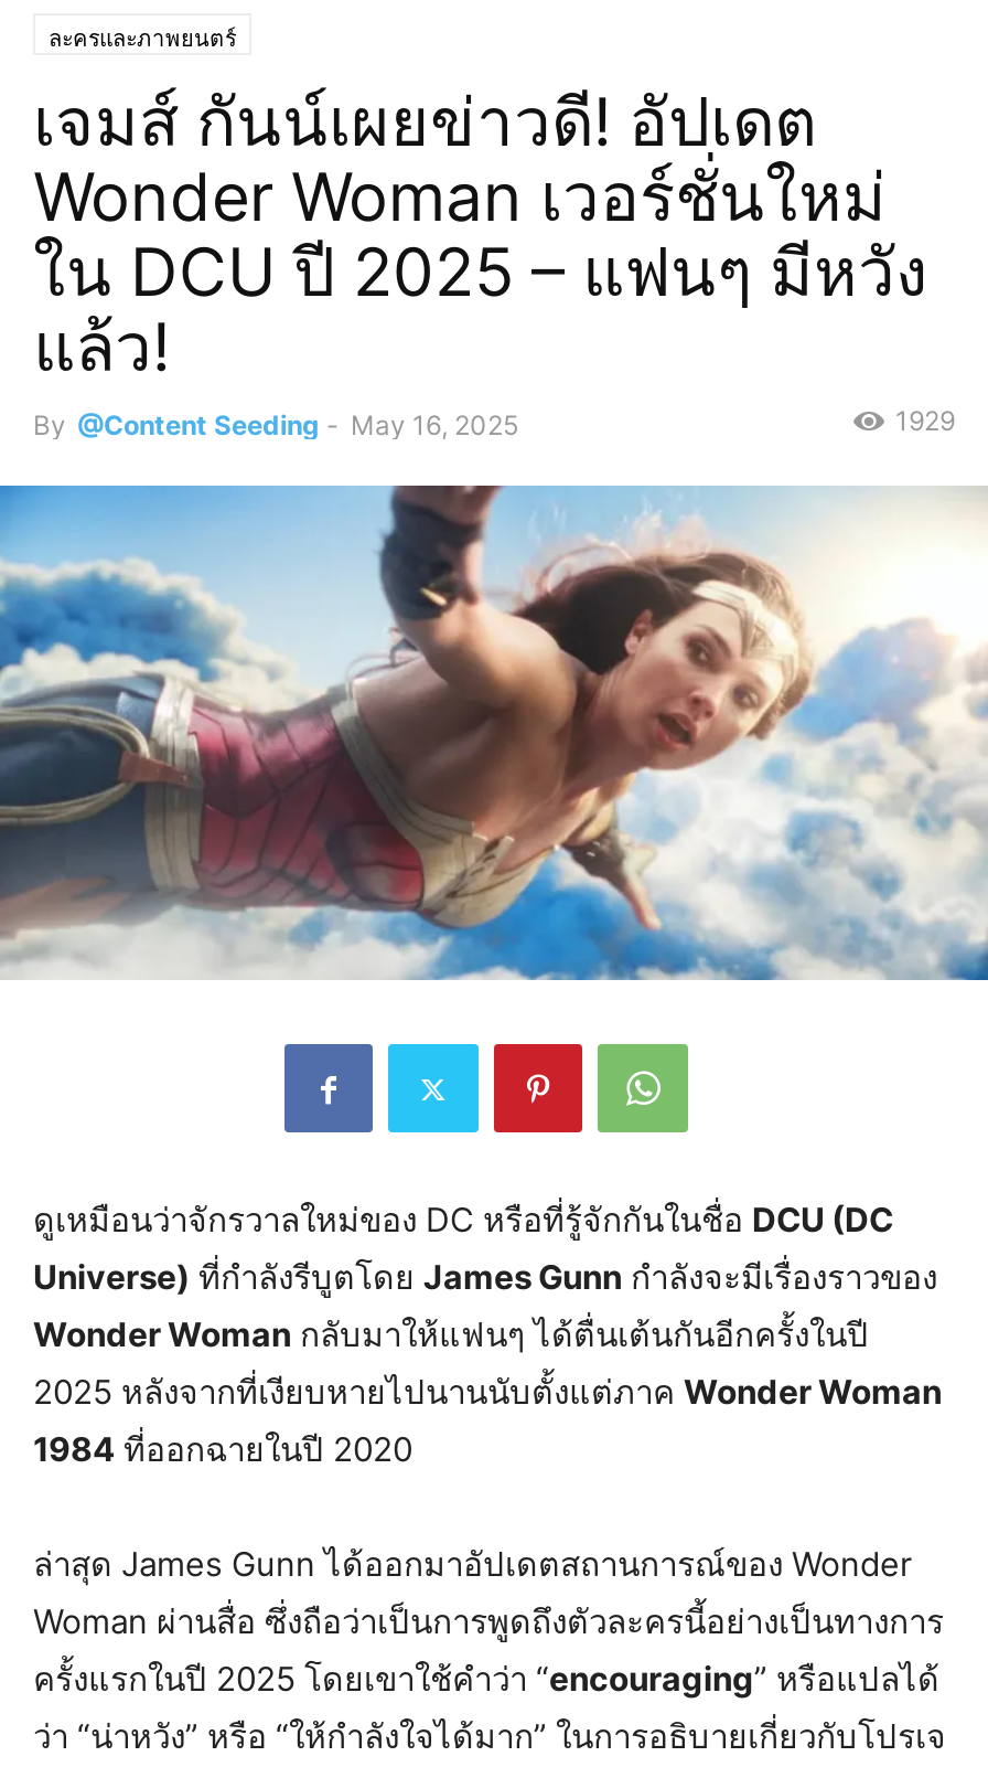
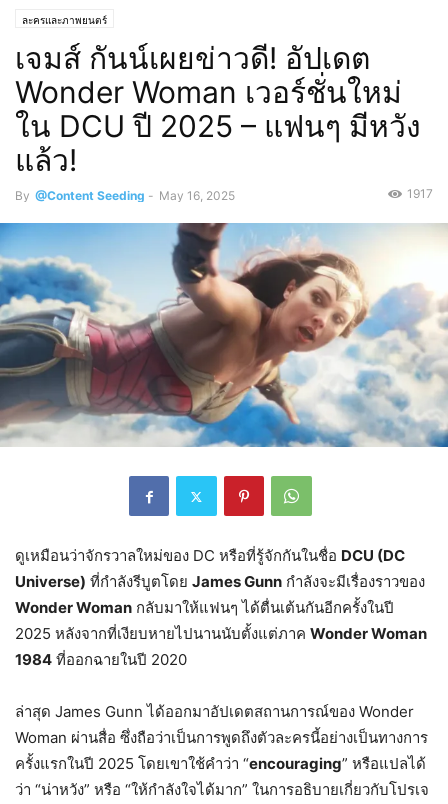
- 1929
+ 1917
